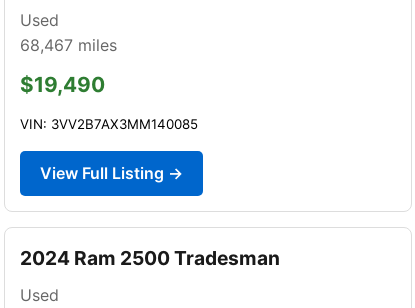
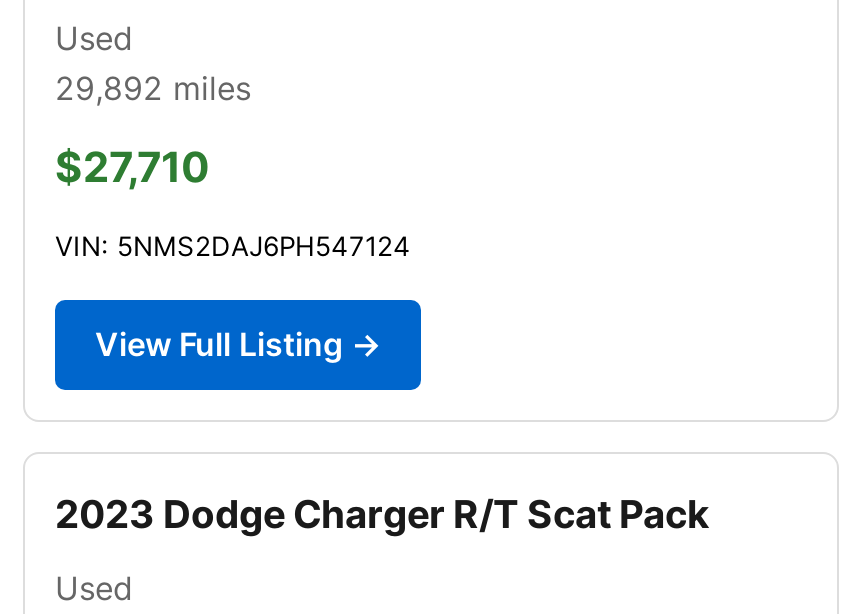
- 68,467 miles
+ 29,892 miles

- $19,490
+ $27,710

- VIN: 3VV2B7AX3MM140085
+ VIN: 5NMS2DAJ6PH547124

- 2024 Ram 2500 Tradesman
+ 2023 Dodge Charger R/T Scat Pack
